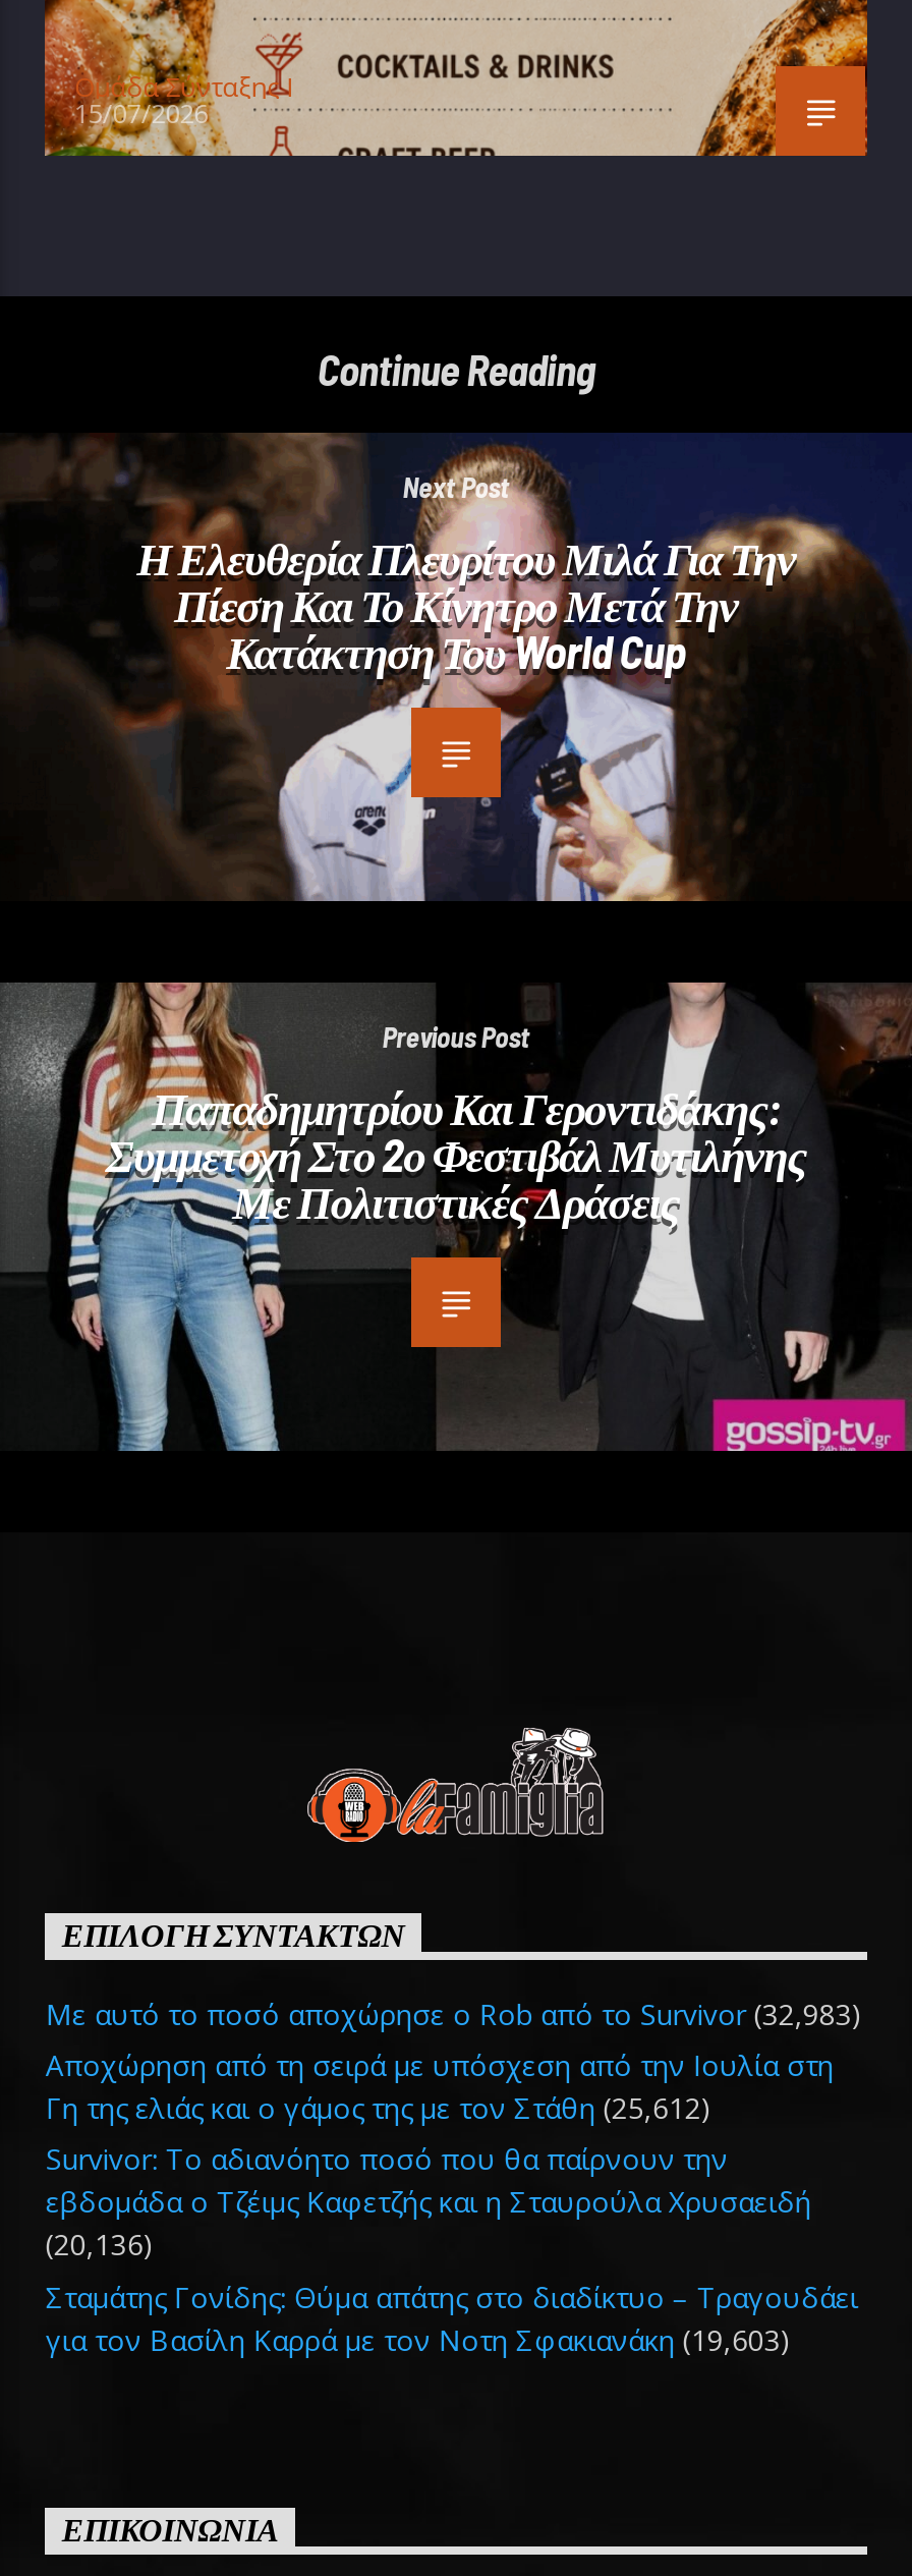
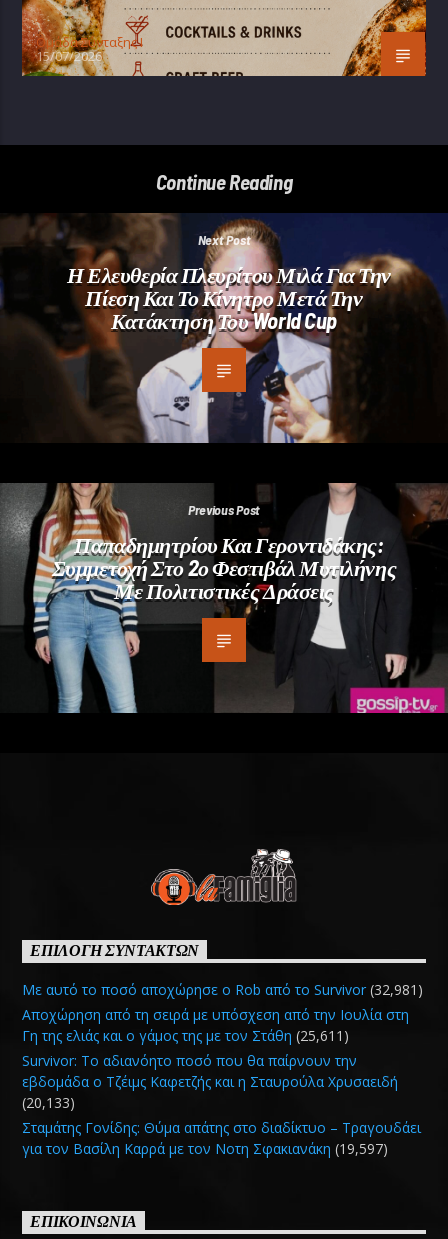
- Με αυτό το ποσό αποχώρησε ο Rob από το Survivor (32,983)
+ Με αυτό το ποσό αποχώρησε ο Rob από το Survivor (32,981)

- Γη της ελιάς και ο γάμος της με τον Στάθη (25,612)
+ Γη της ελιάς και ο γάμος της με τον Στάθη (25,611)

- (20,136)
+ (20,133)

- για τον Βασίλη Καρρά με τον Νοτη Σφακιανάκη (19,603)
+ για τον Βασίλη Καρρά με τον Νοτη Σφακιανάκη (19,597)
